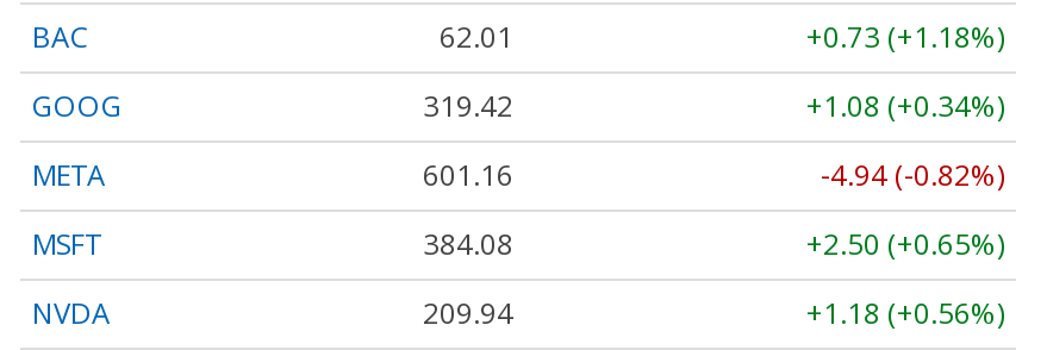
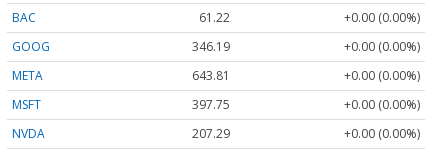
- 62.01
+ 61.22

- +0.73 (+1.18%)
+ +0.00 (0.00%)

- 319.42
+ 346.19

- +1.08 (+0.34%)
+ +0.00 (0.00%)

- 601.16
+ 643.81

- -4.94 (-0.82%)
+ +0.00 (0.00%)

- 384.08
+ 397.75

- +2.50 (+0.65%)
+ +0.00 (0.00%)

- 209.94
+ 207.29

- +1.18 (+0.56%)
+ +0.00 (0.00%)
